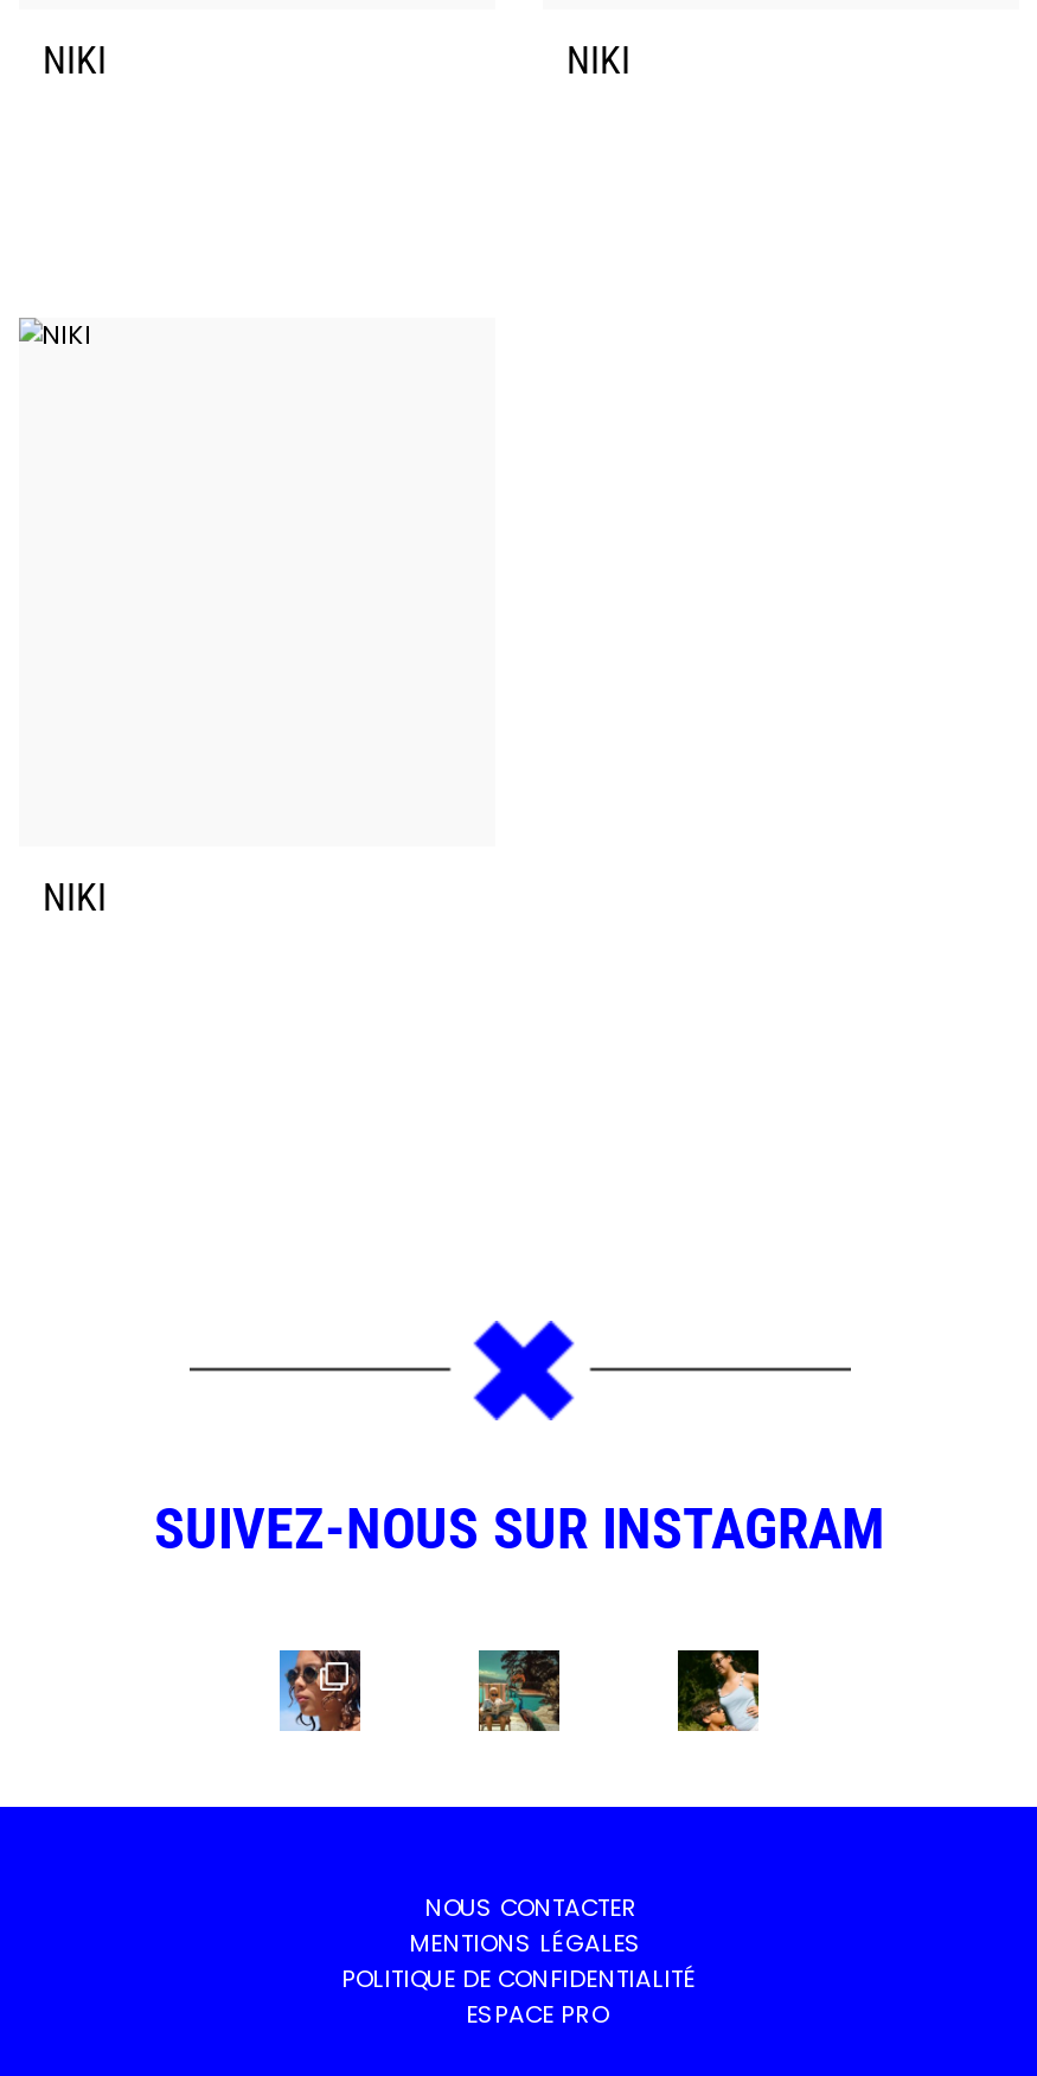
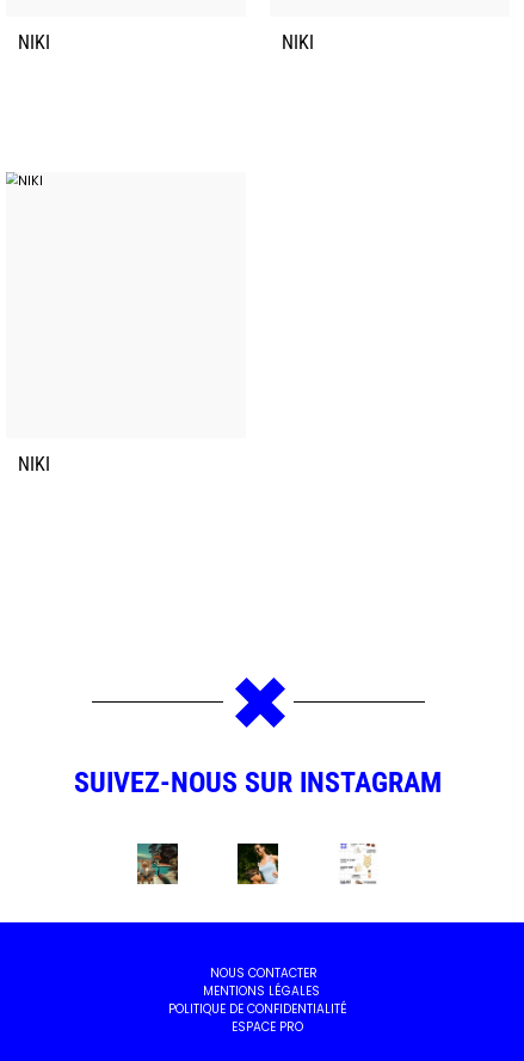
- [image]
+ [image]

- [image]
+ [image]

- [image]
+ [image]
